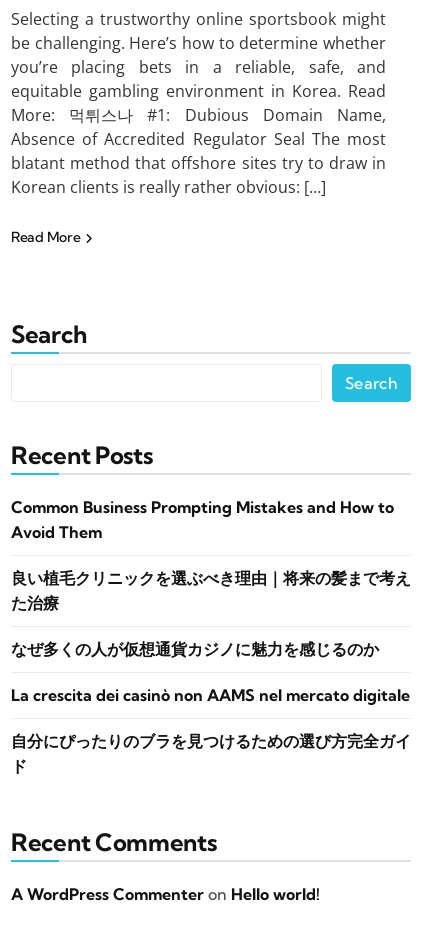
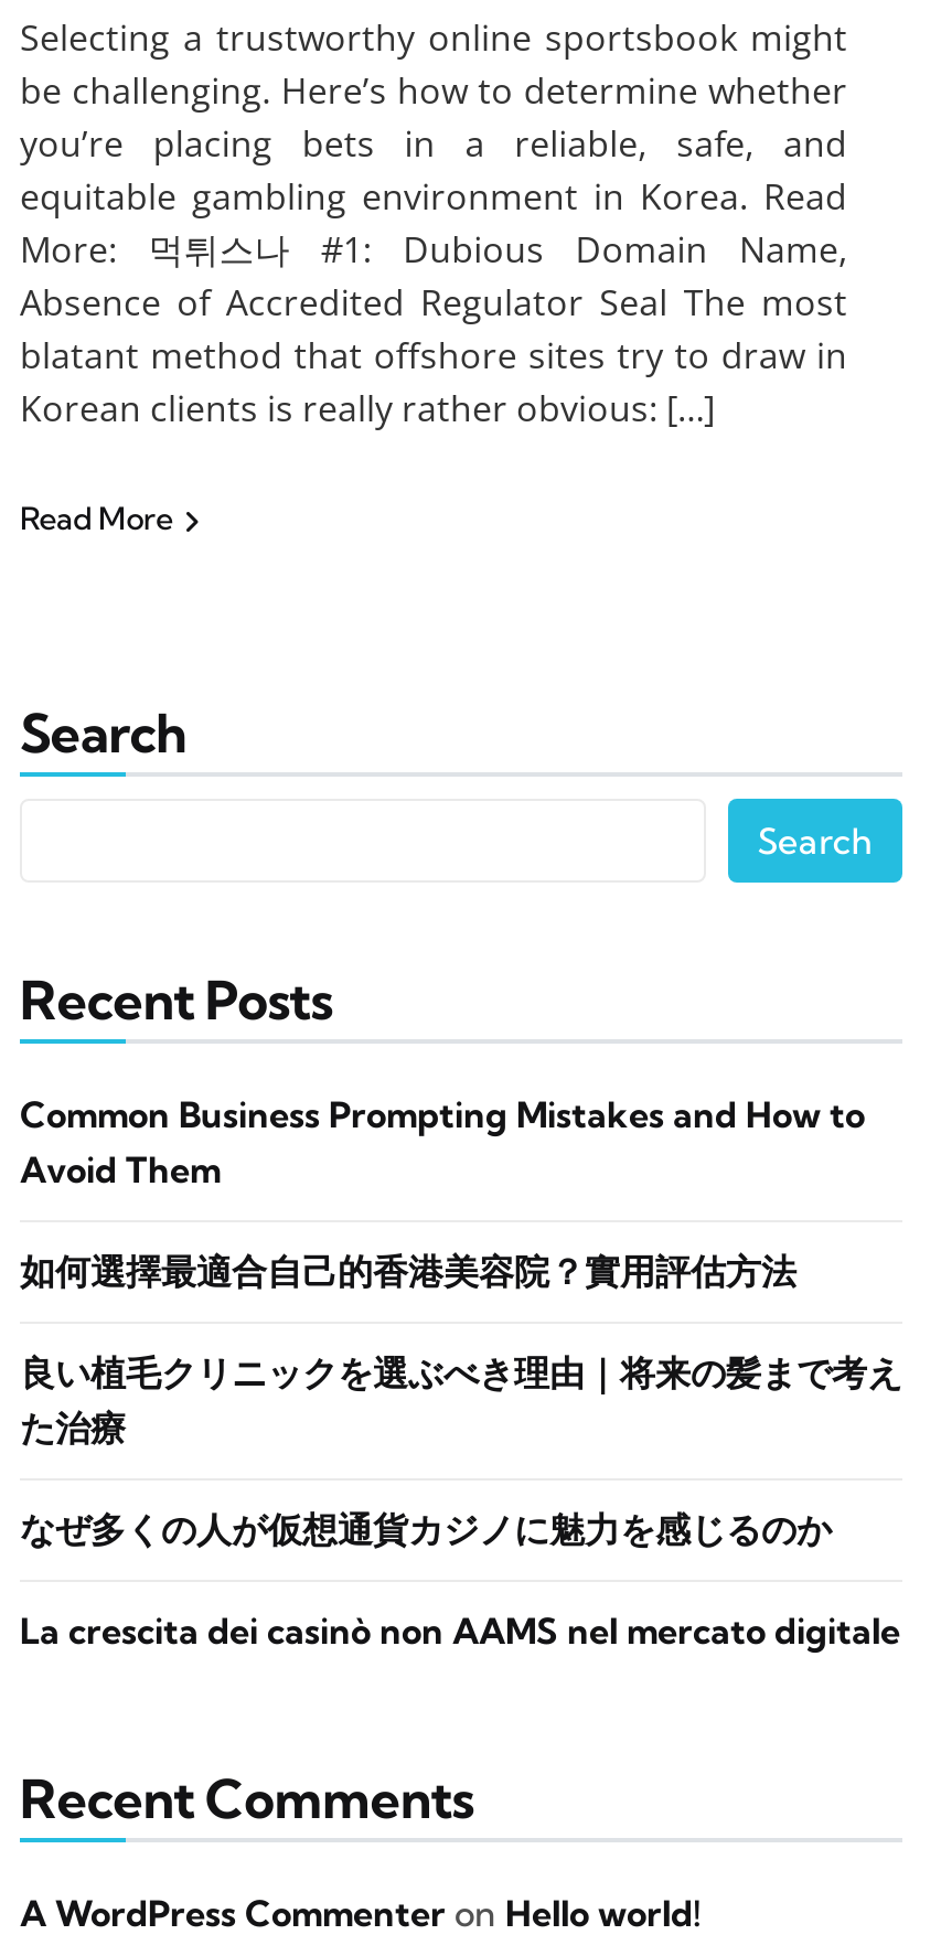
+ 如何選擇最適合自己的香港美容院？實用評估方法

moved down: 良い植毛クリニックを選ぶべき理由｜将来の髪まで考え | た治療 | なぜ多くの人が仮想通貨カジノに魅力を感じるのか | La crescita dei casinò non AAMS nel mercato digitale

- 自分にぴったりのブラを見つけるための選び方完全ガイ
- ド
